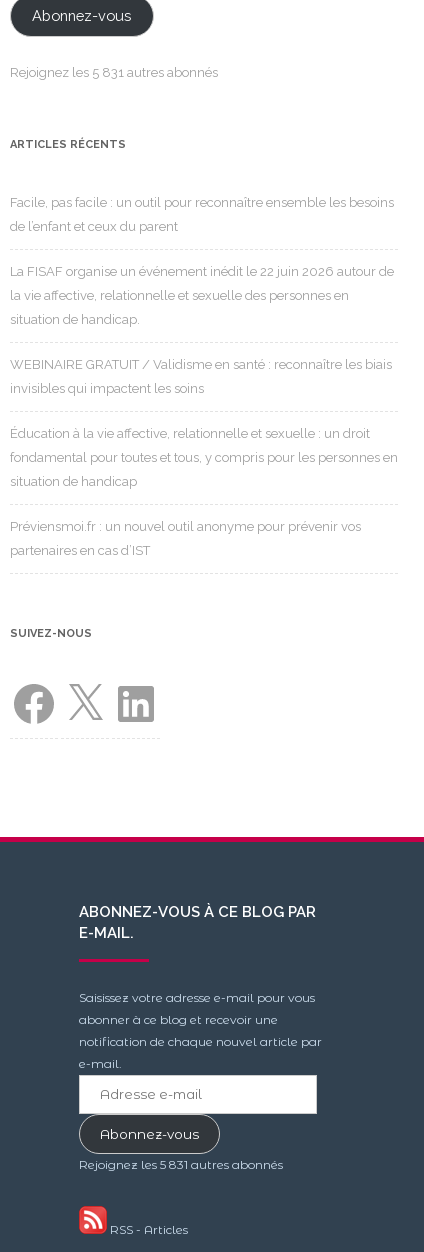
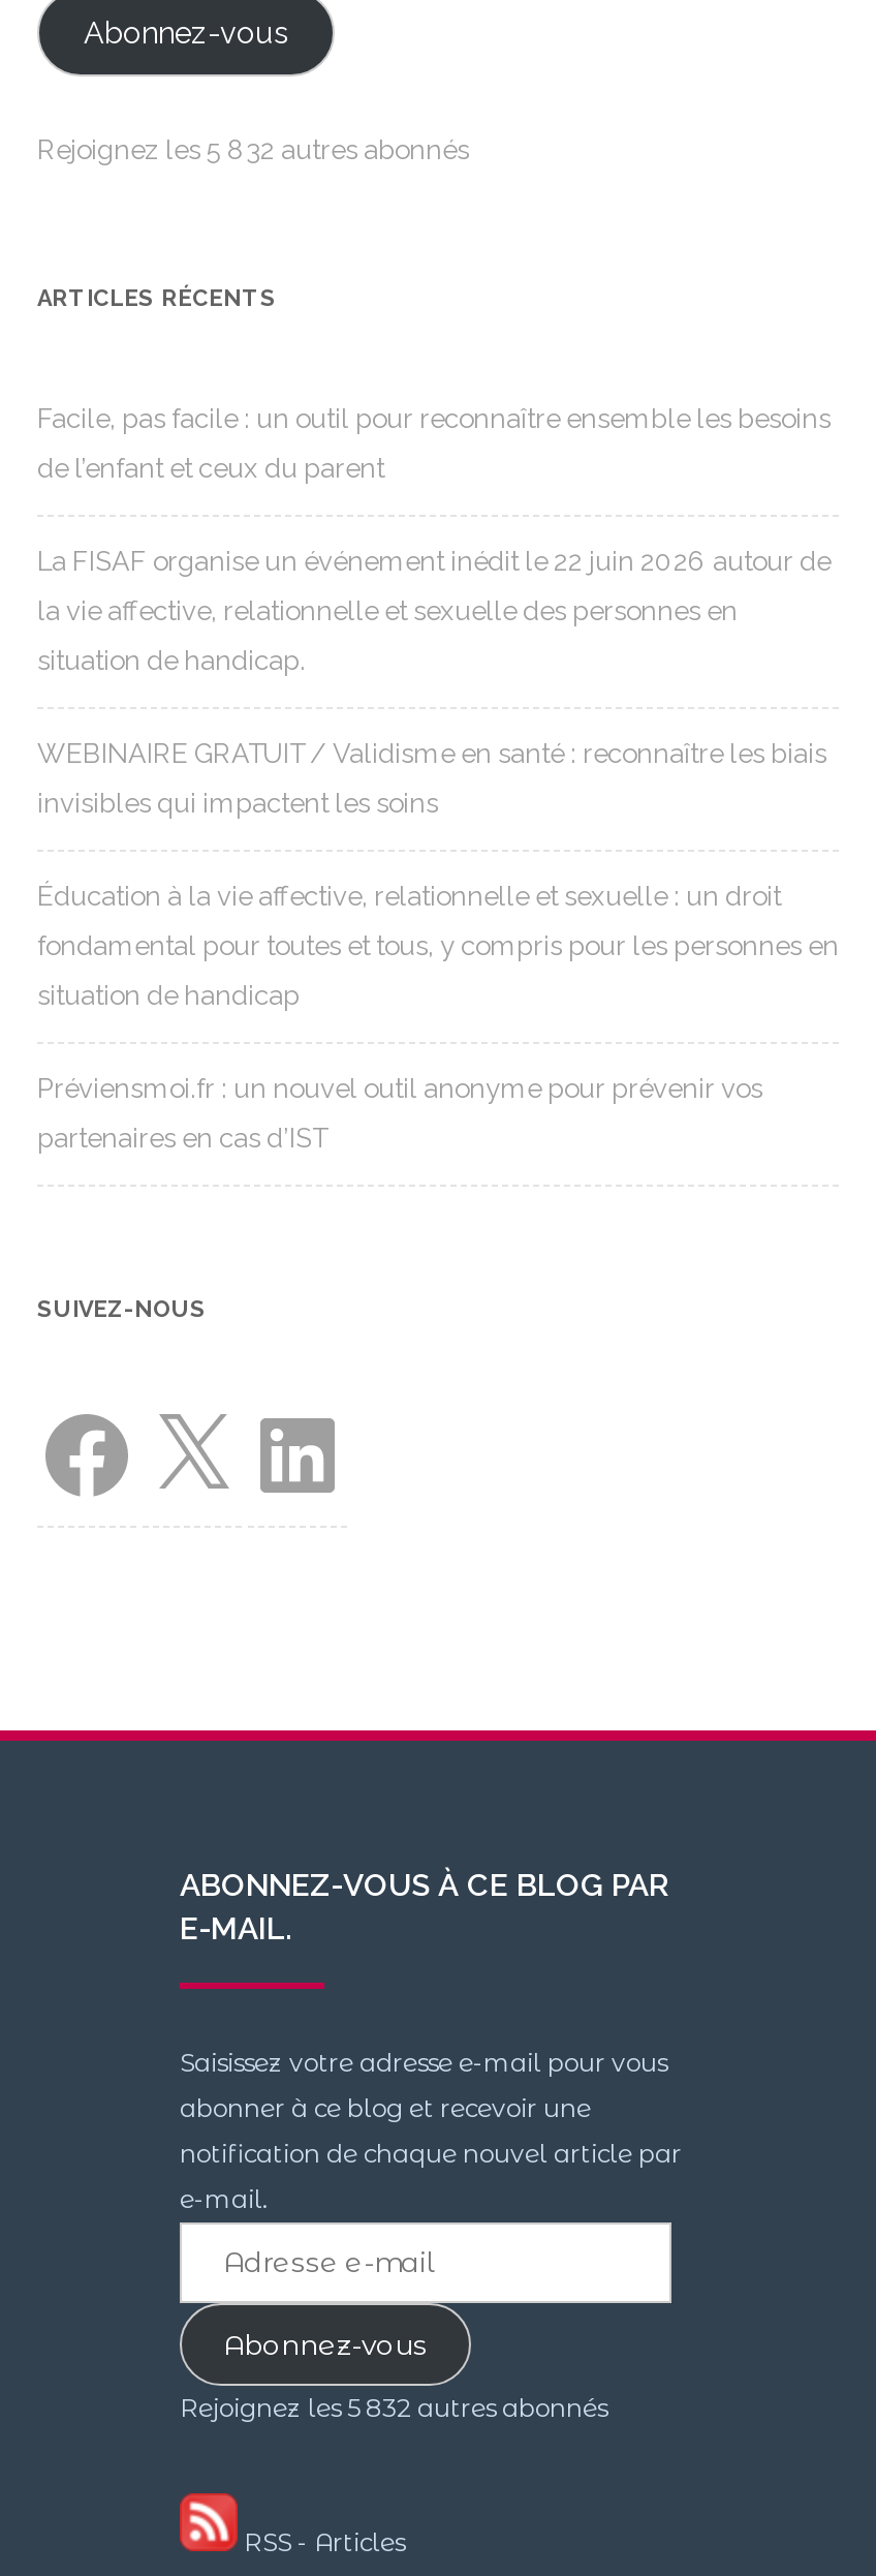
- Rejoignez les 5 831 autres abonnés
+ Rejoignez les 5 832 autres abonnés

- Rejoignez les 5 831 autres abonnés
+ Rejoignez les 5 832 autres abonnés
